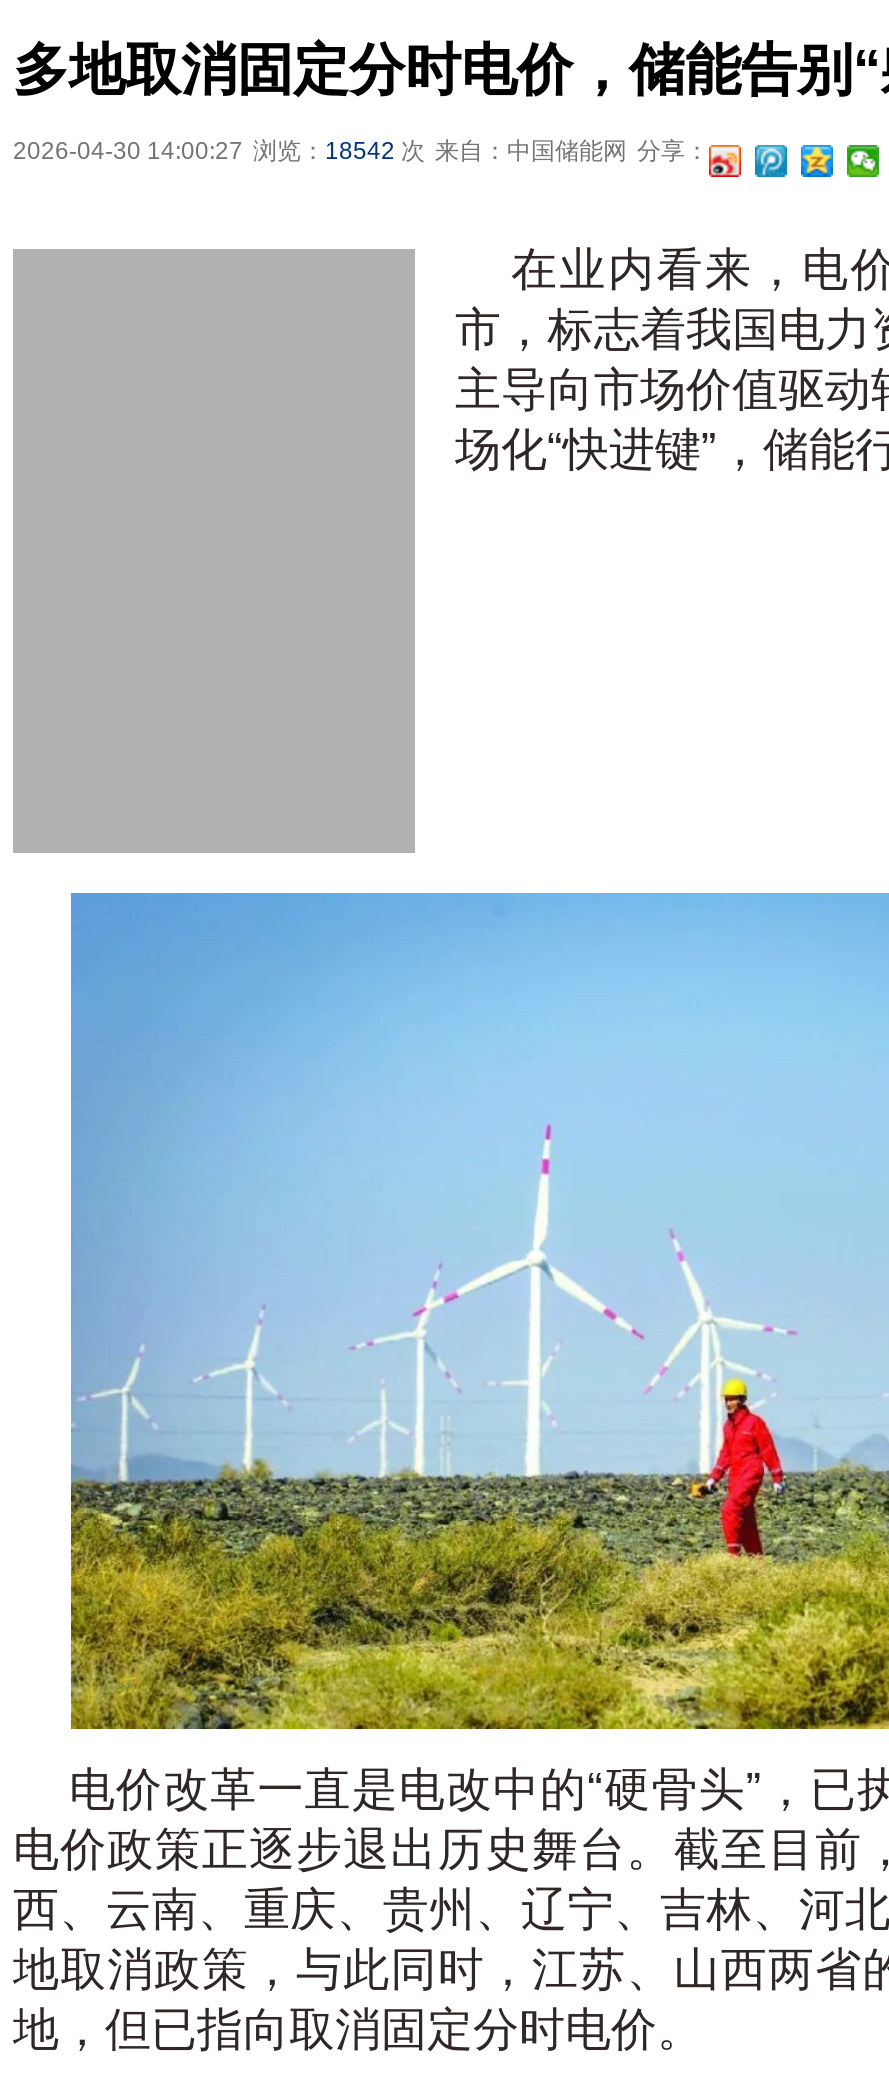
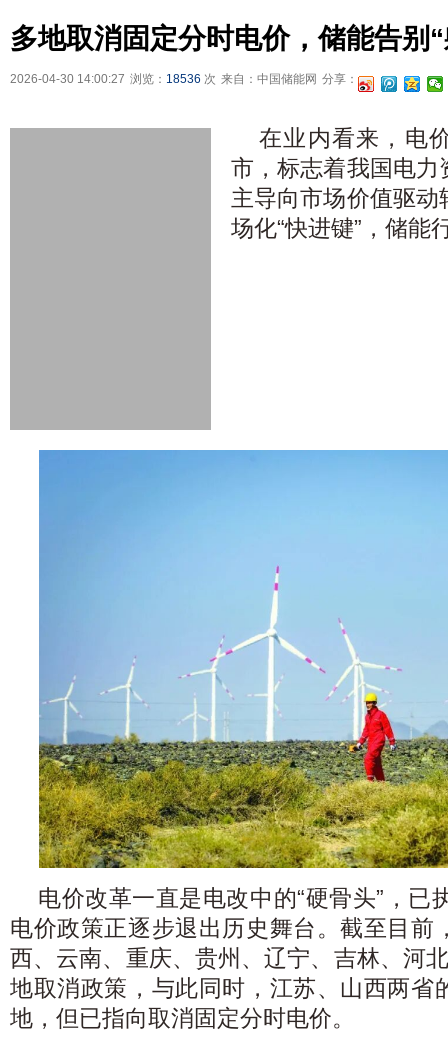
- 2026-04-30 14:00:27 浏览：18542次 来自：中国储能网 分享：
+ 2026-04-30 14:00:27 浏览：18536次 来自：中国储能网 分享：
